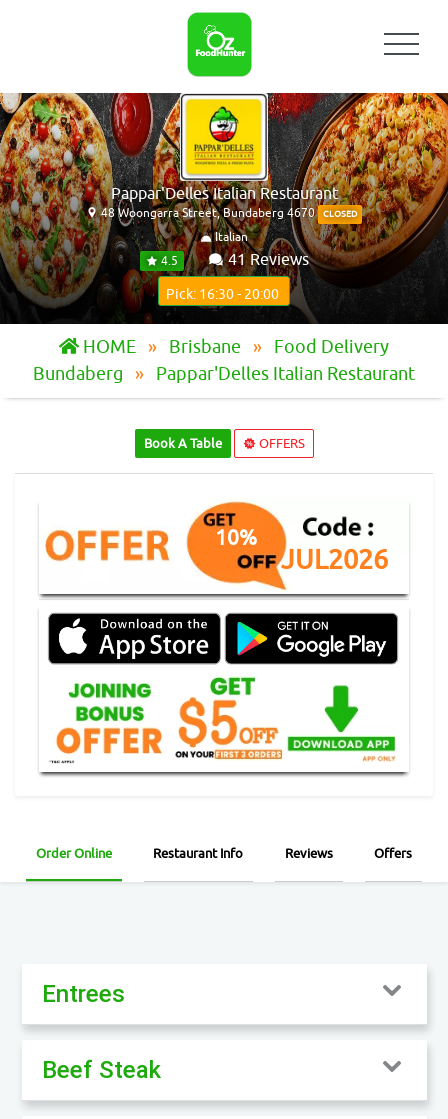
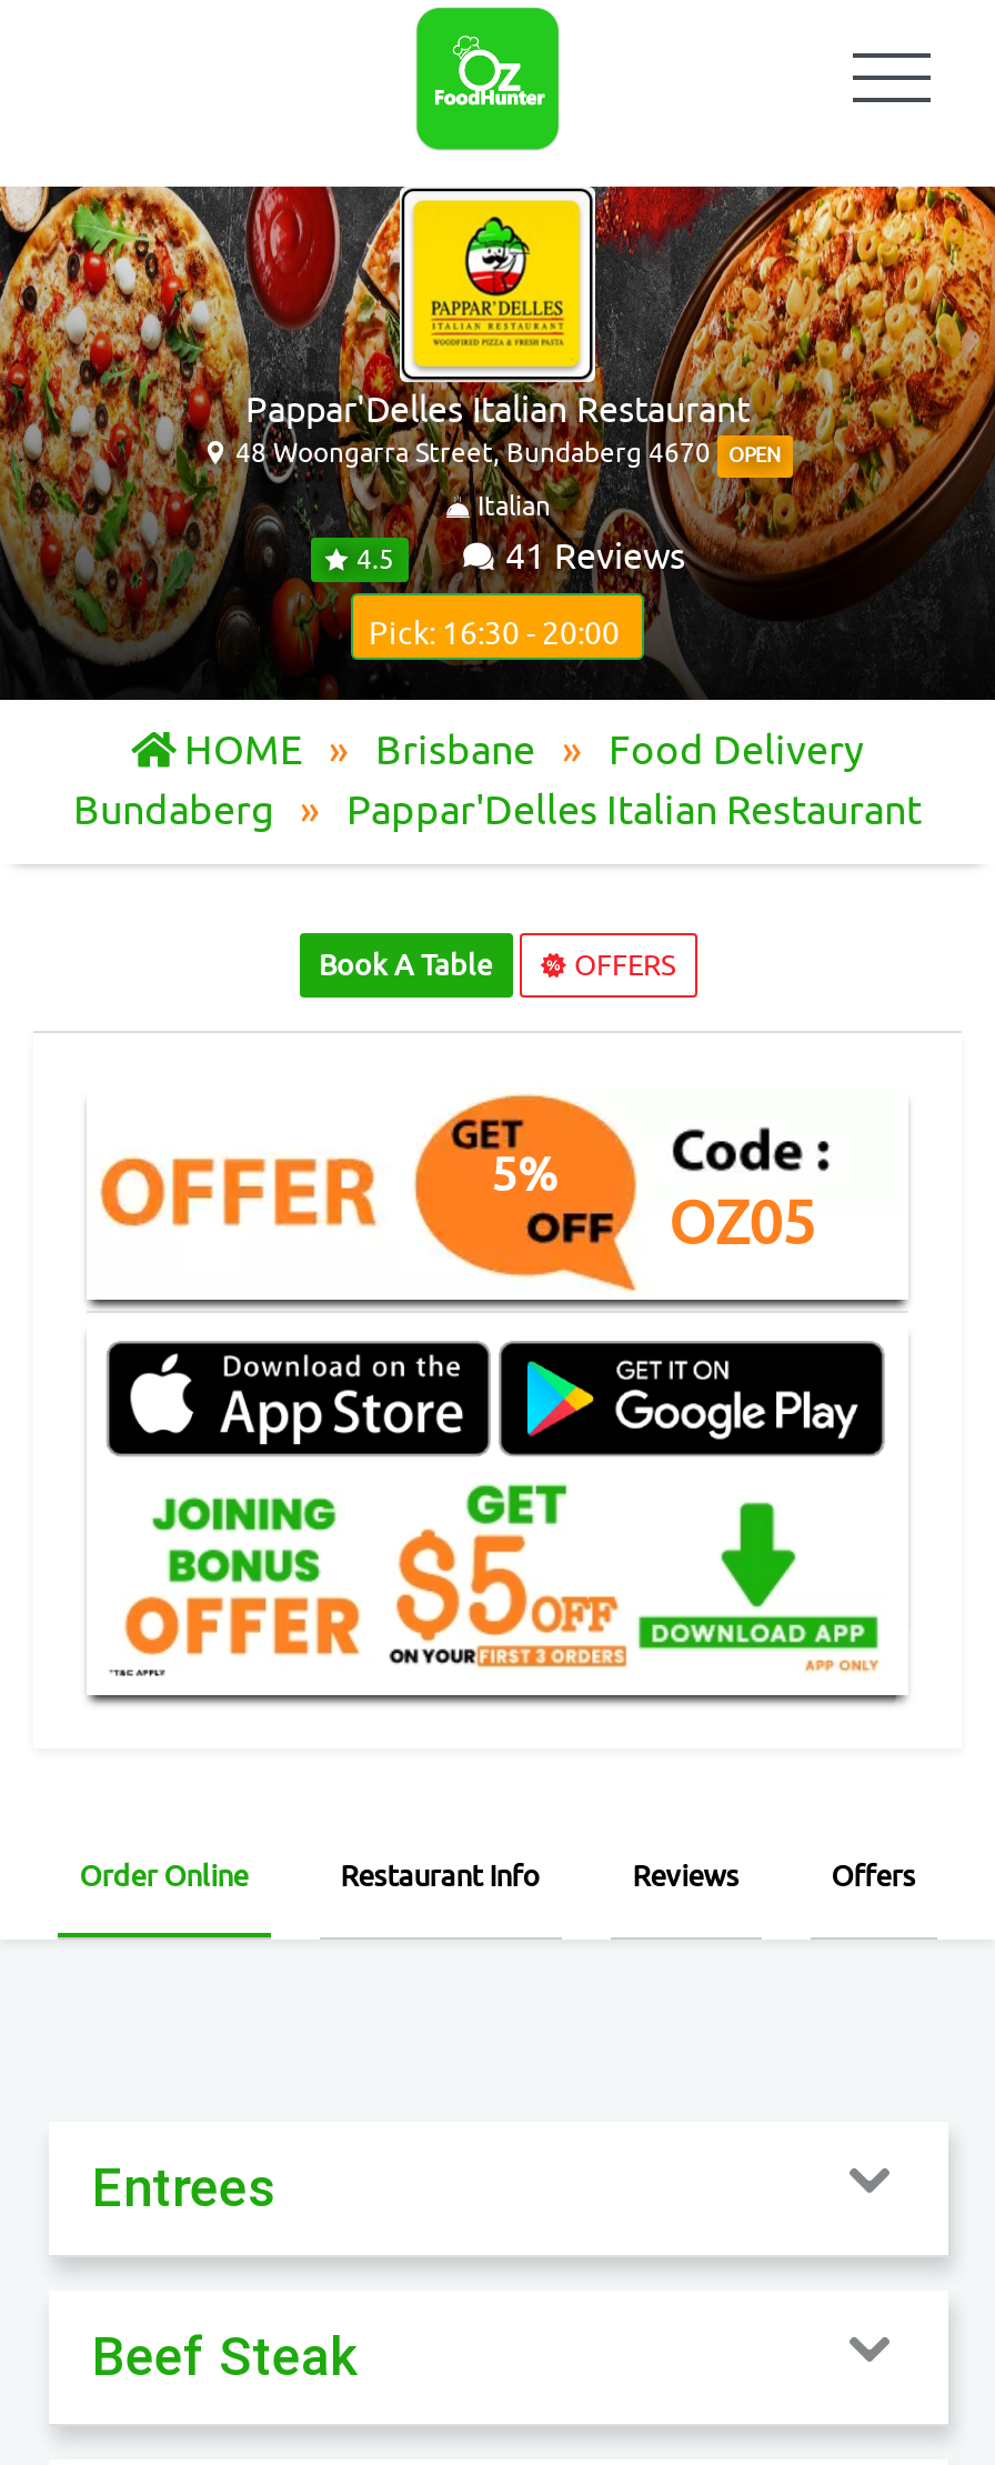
- 48 Woongarra Street, Bundaberg 4670 CLOSED
+ 48 Woongarra Street, Bundaberg 4670 OPEN

- 10%
- JUL2026
+ 5%
+ OZ05
